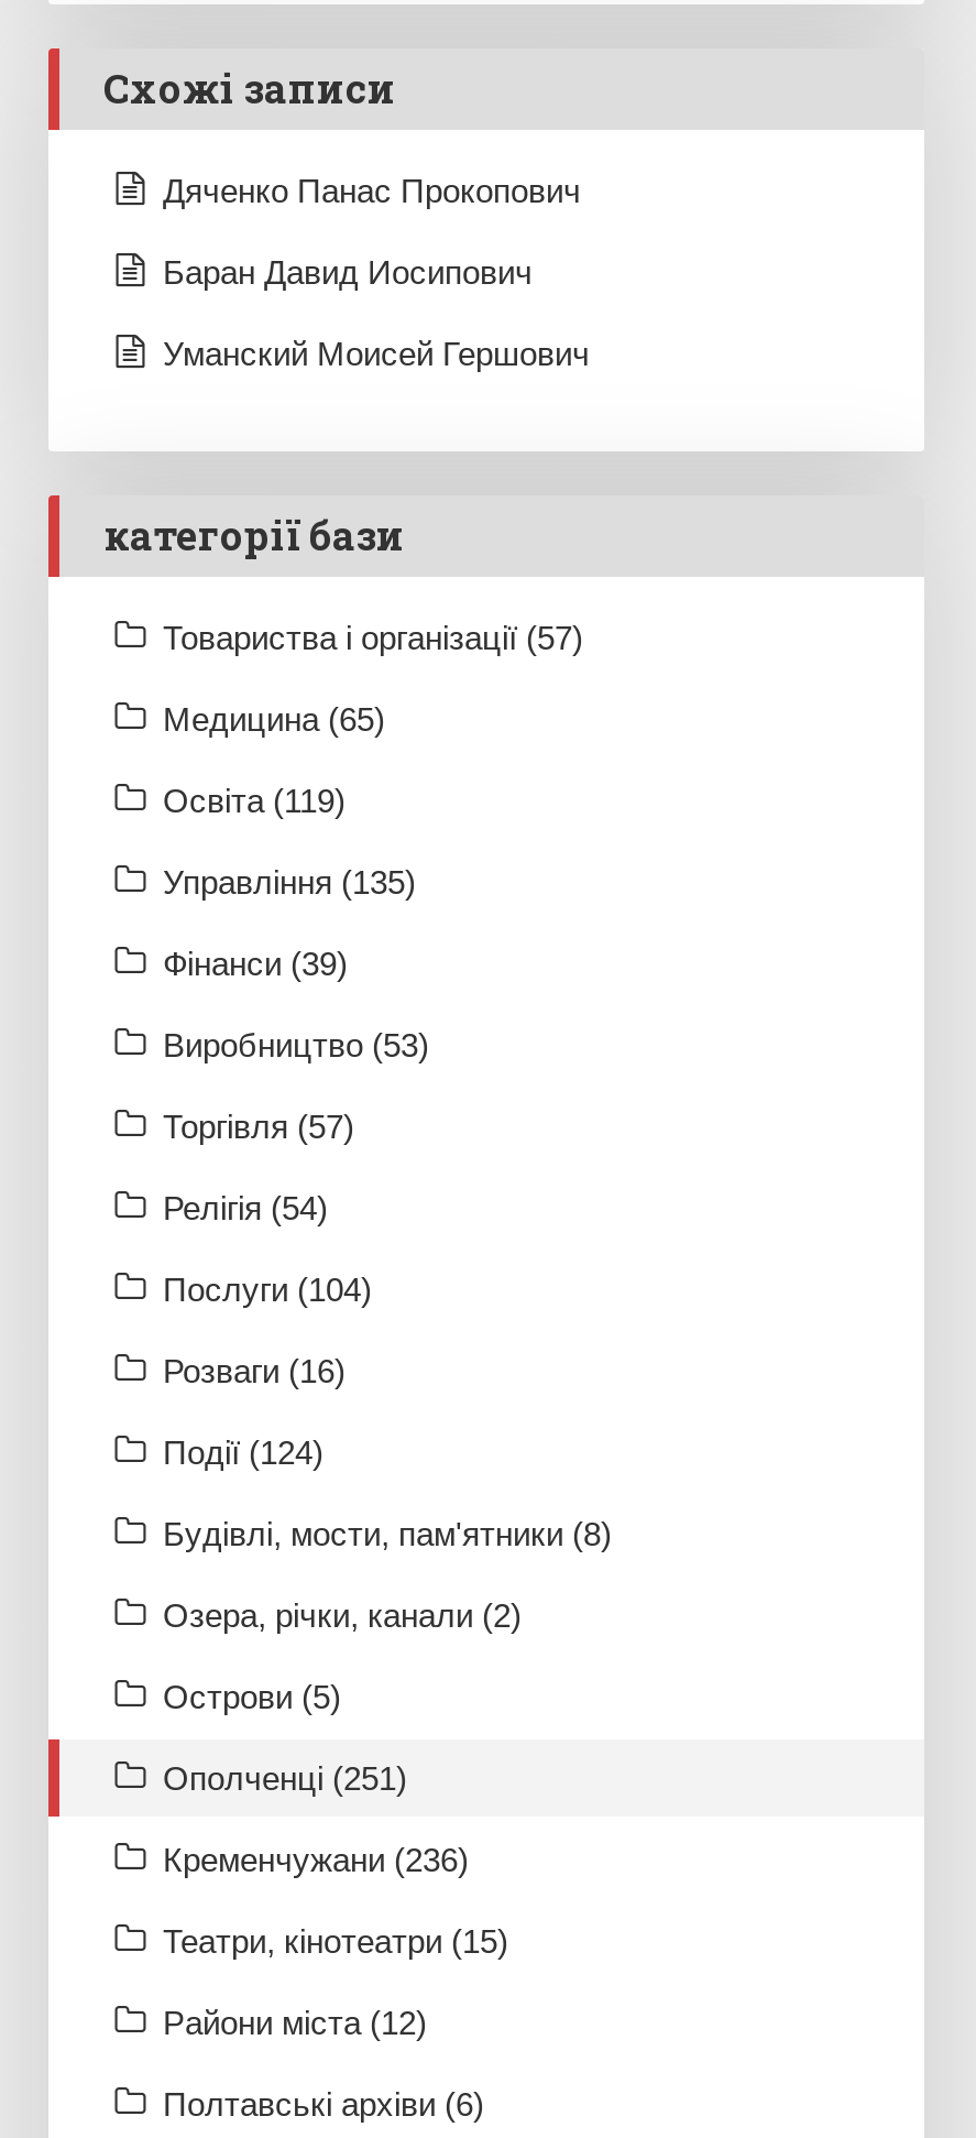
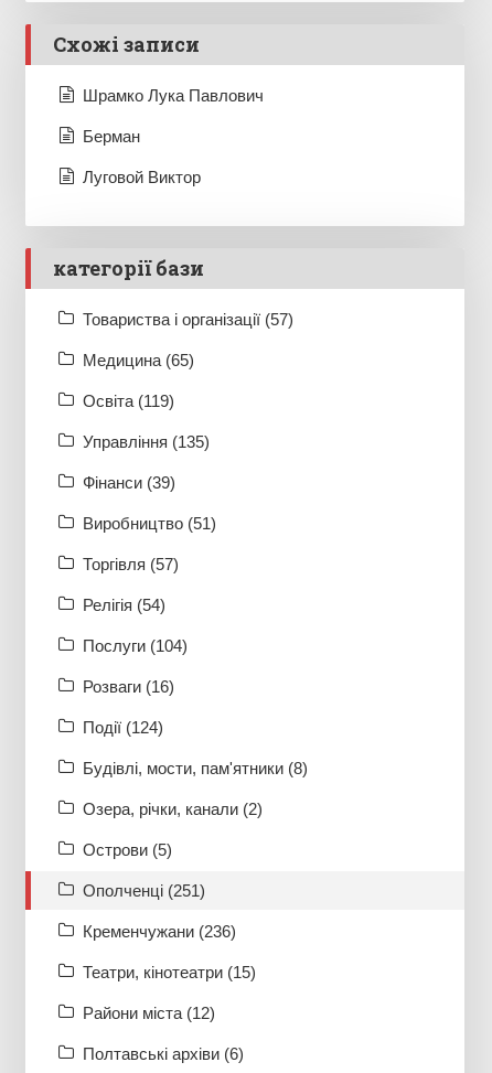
- Дяченко Панас Прокопович
+ Шрамко Лука Павлович

- Баран Давид Иосипович
+ Берман

- Уманский Моисей Гершович
+ Луговой Виктор

- Виробництво (53)
+ Виробництво (51)
